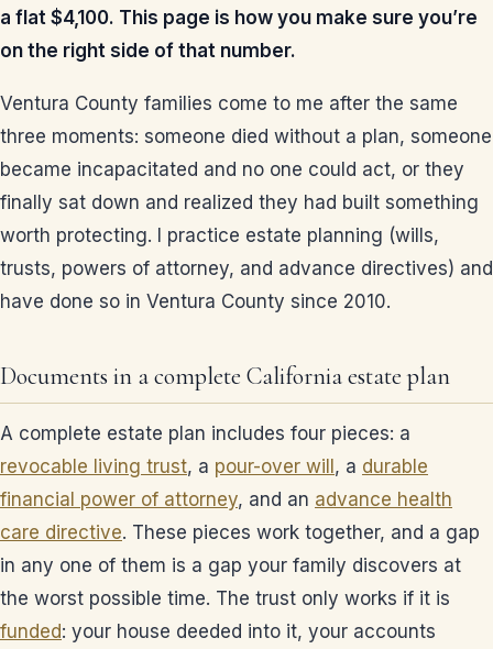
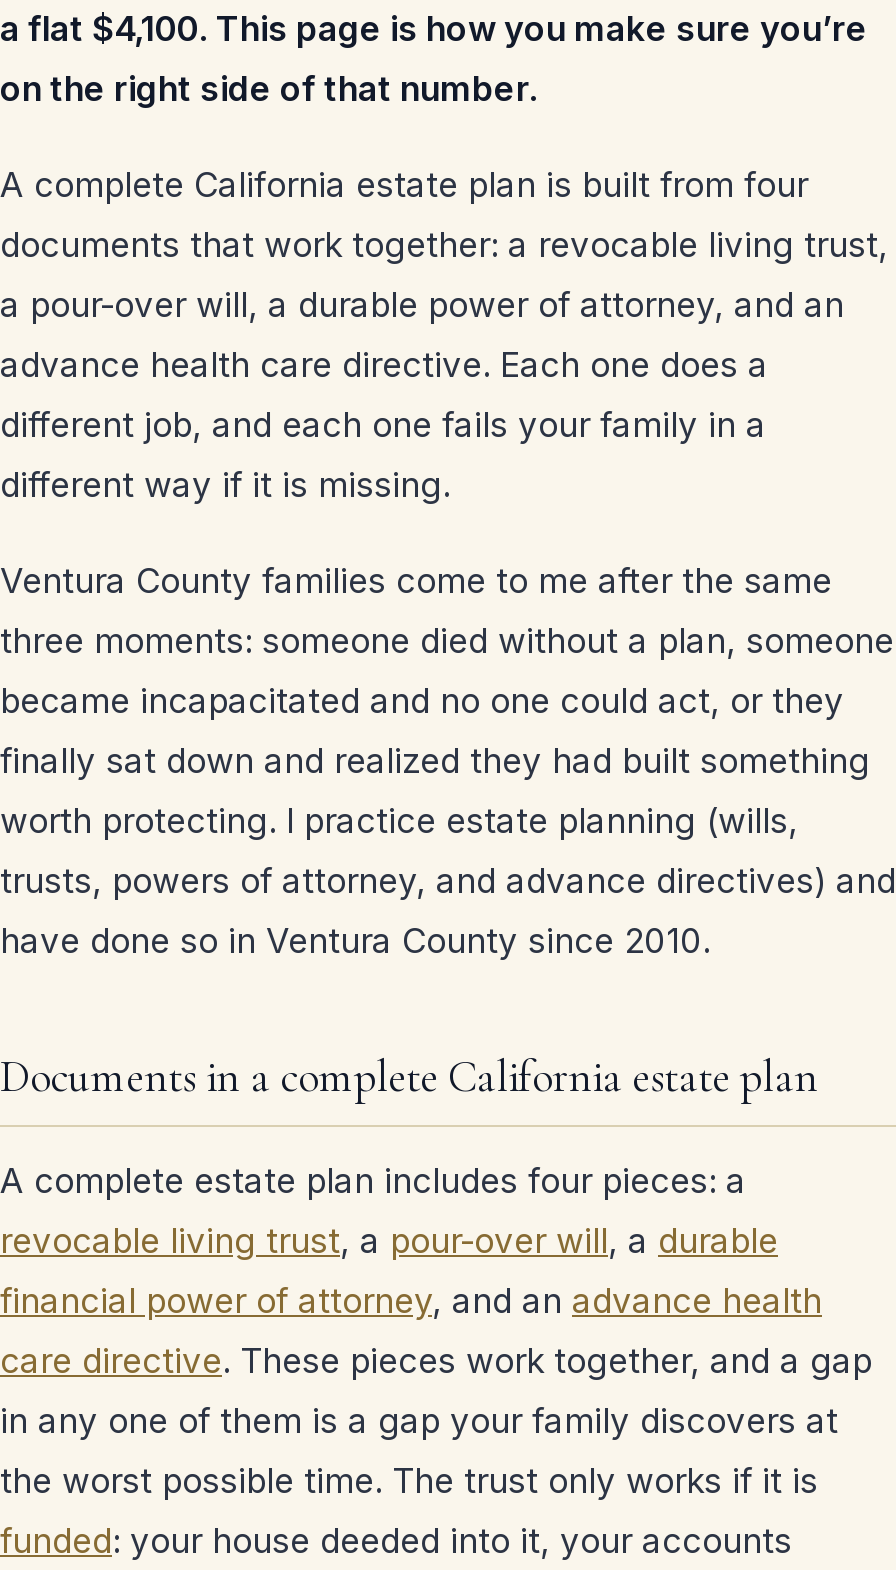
+ A complete California estate plan is built from four
+ documents that work together: a revocable living trust,
+ a pour-over will, a durable power of attorney, and an
+ advance health care directive. Each one does a
+ different job, and each one fails your family in a
+ different way if it is missing.
